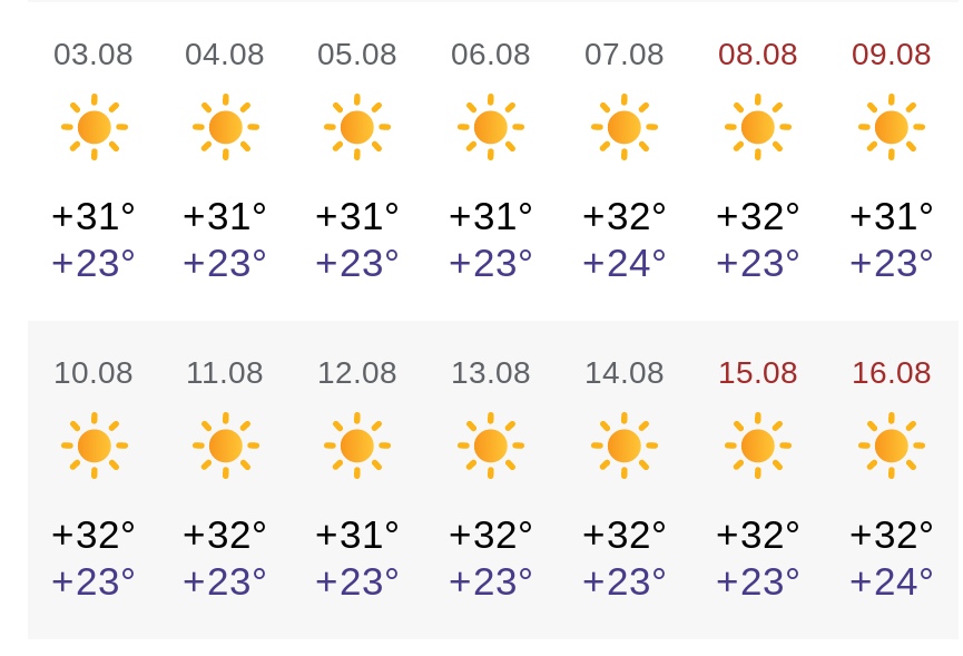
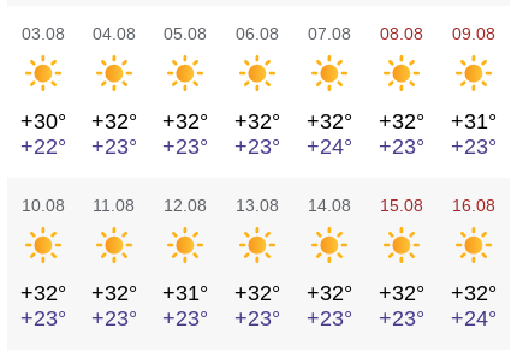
- +31°
+ +30°

- +31°
+ +32°

- +31°
+ +32°

- +31°
+ +32°

- +23° +23° +23° +23° +24° +23° +23°
+ +22° +23° +23° +23° +24° +23° +23°
